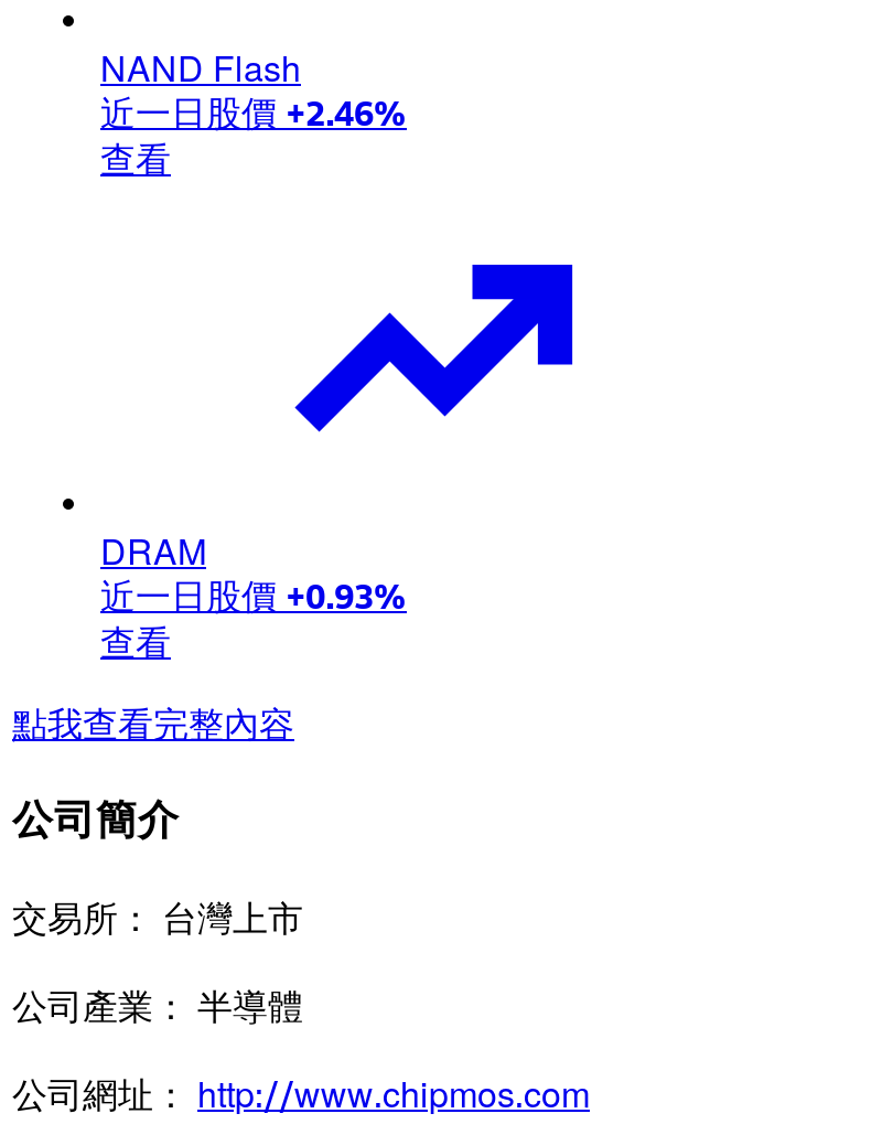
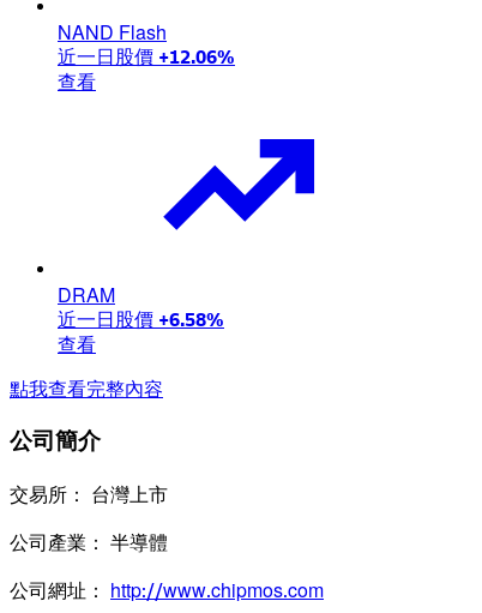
- 近一日股價+2.46%
+ 近一日股價+12.06%

- 近一日股價+0.93%
+ 近一日股價+6.58%
